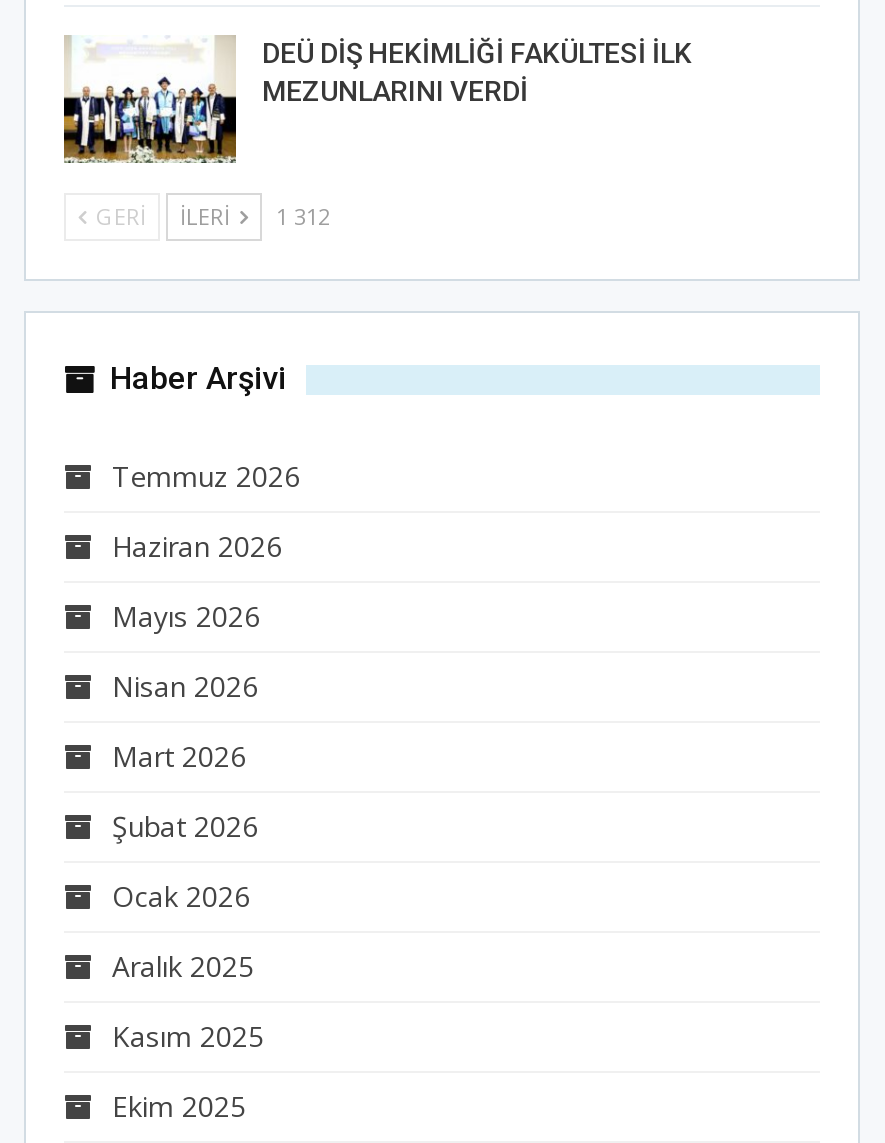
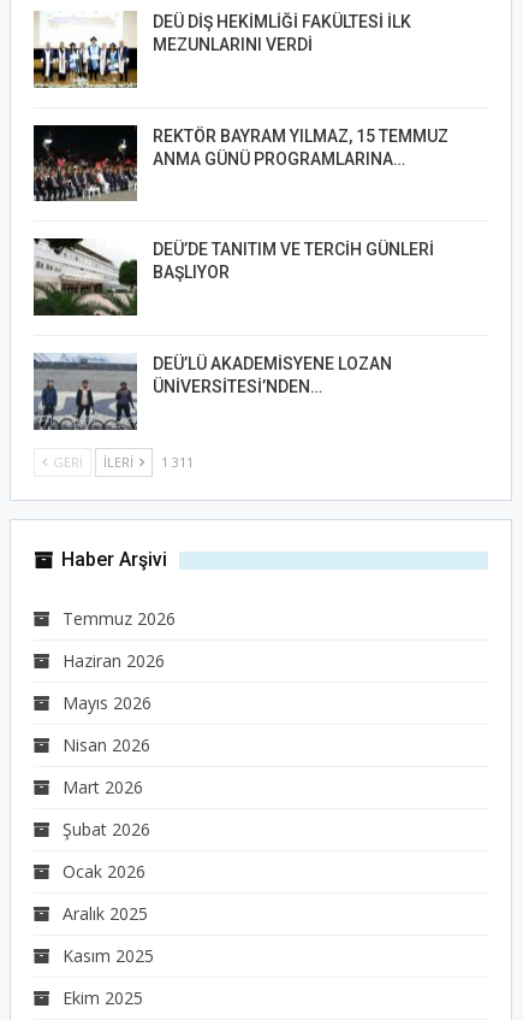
+ [image]
+ REKTÖR BAYRAM YILMAZ, 15 TEMMUZ
+ ANMA GÜNÜ PROGRAMLARINA…

+ [image]
+ DEÜ’DE TANITIM VE TERCİH GÜNLERİ
+ BAŞLIYOR

+ [image]
+ DEÜ’LÜ AKADEMİSYENE LOZAN
+ ÜNİVERSİTESİ’NDEN…

- GERI İLERI 1 312
+ GERI İLERI 1 311
